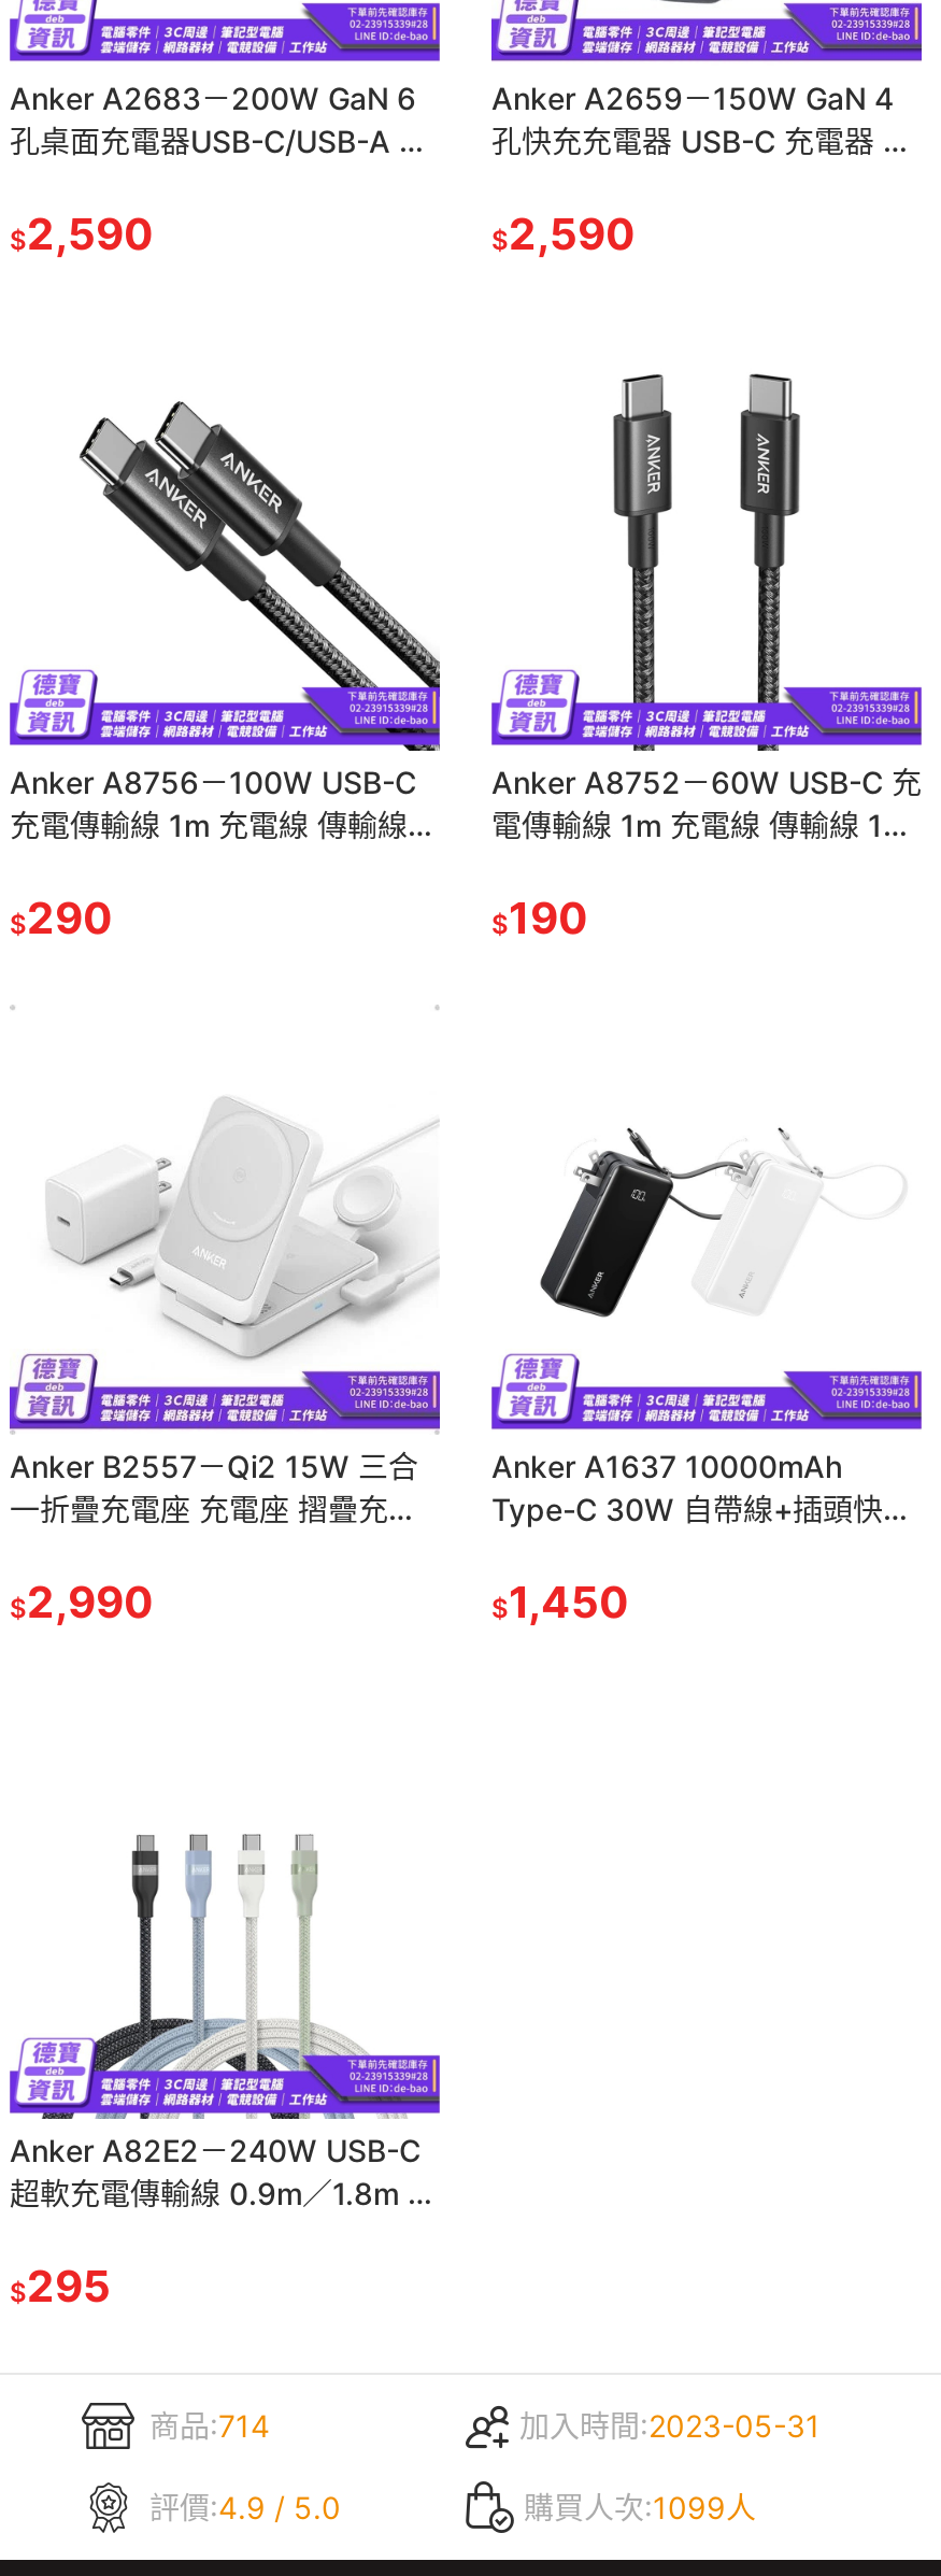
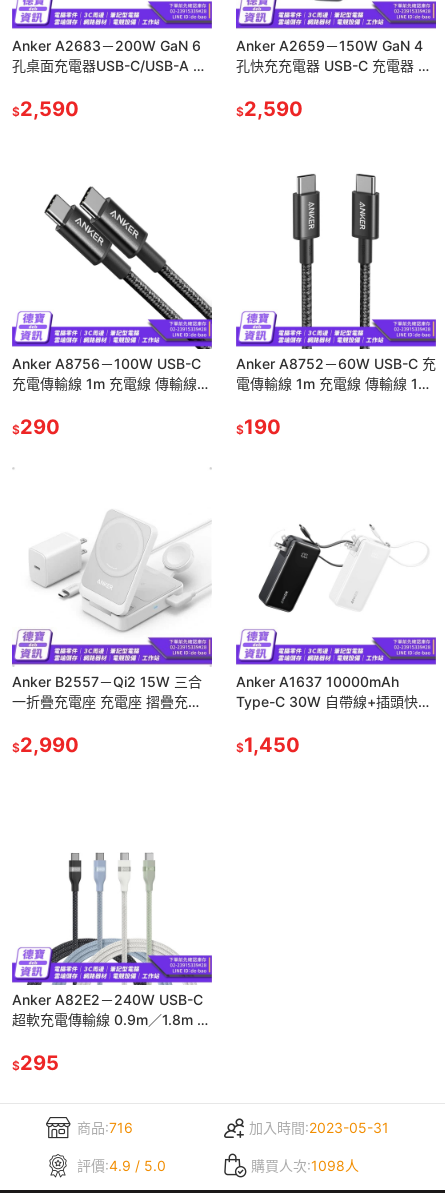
- 商品:714
+ 商品:716

- 購買人次:1099人
+ 購買人次:1098人
